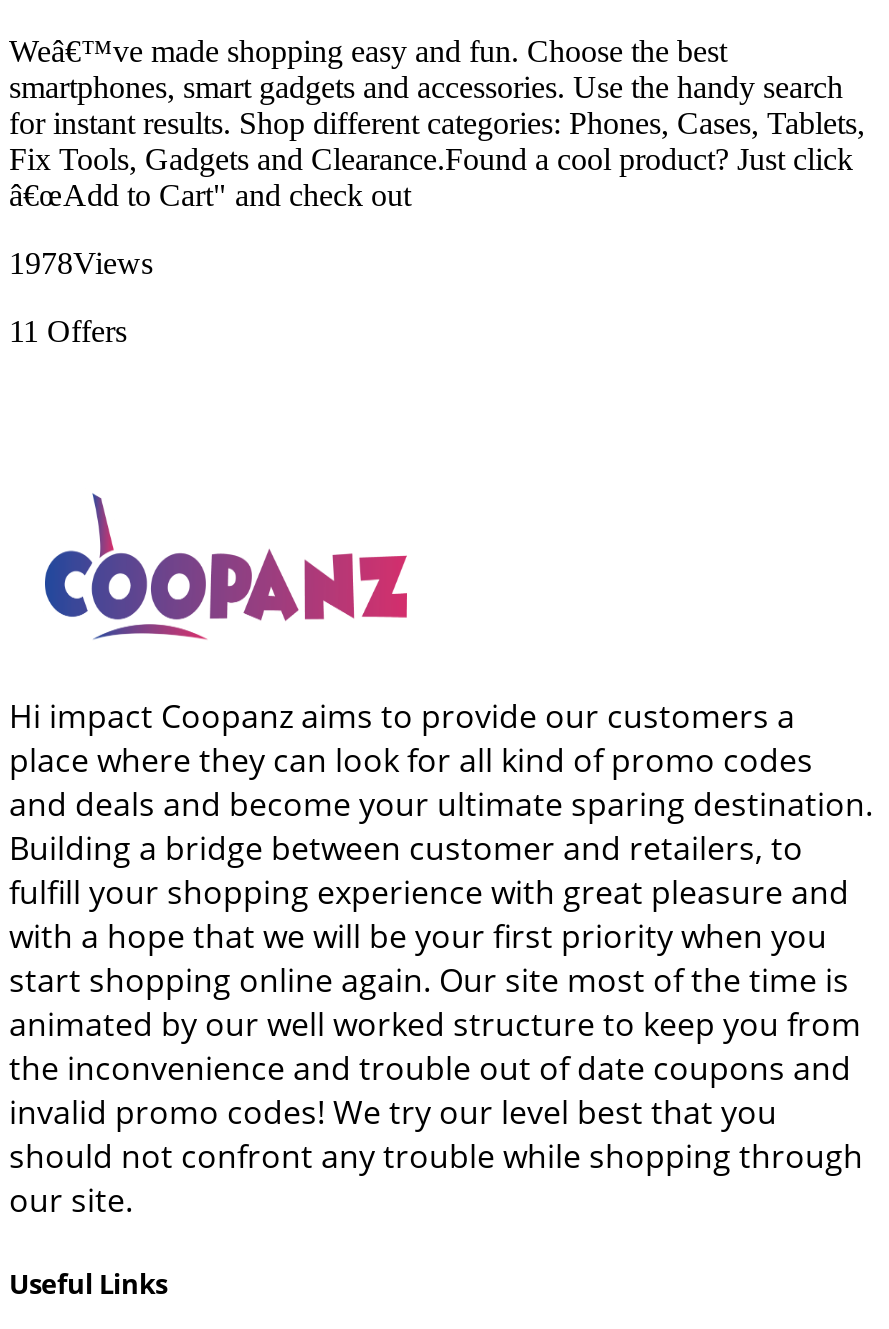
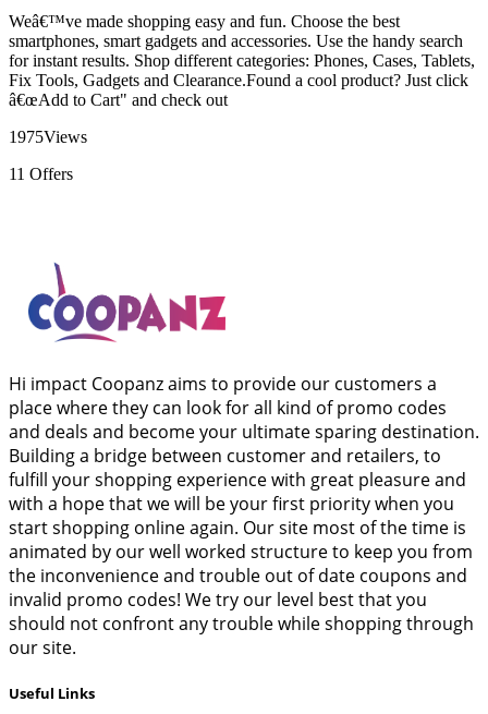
- 1978Views
+ 1975Views
